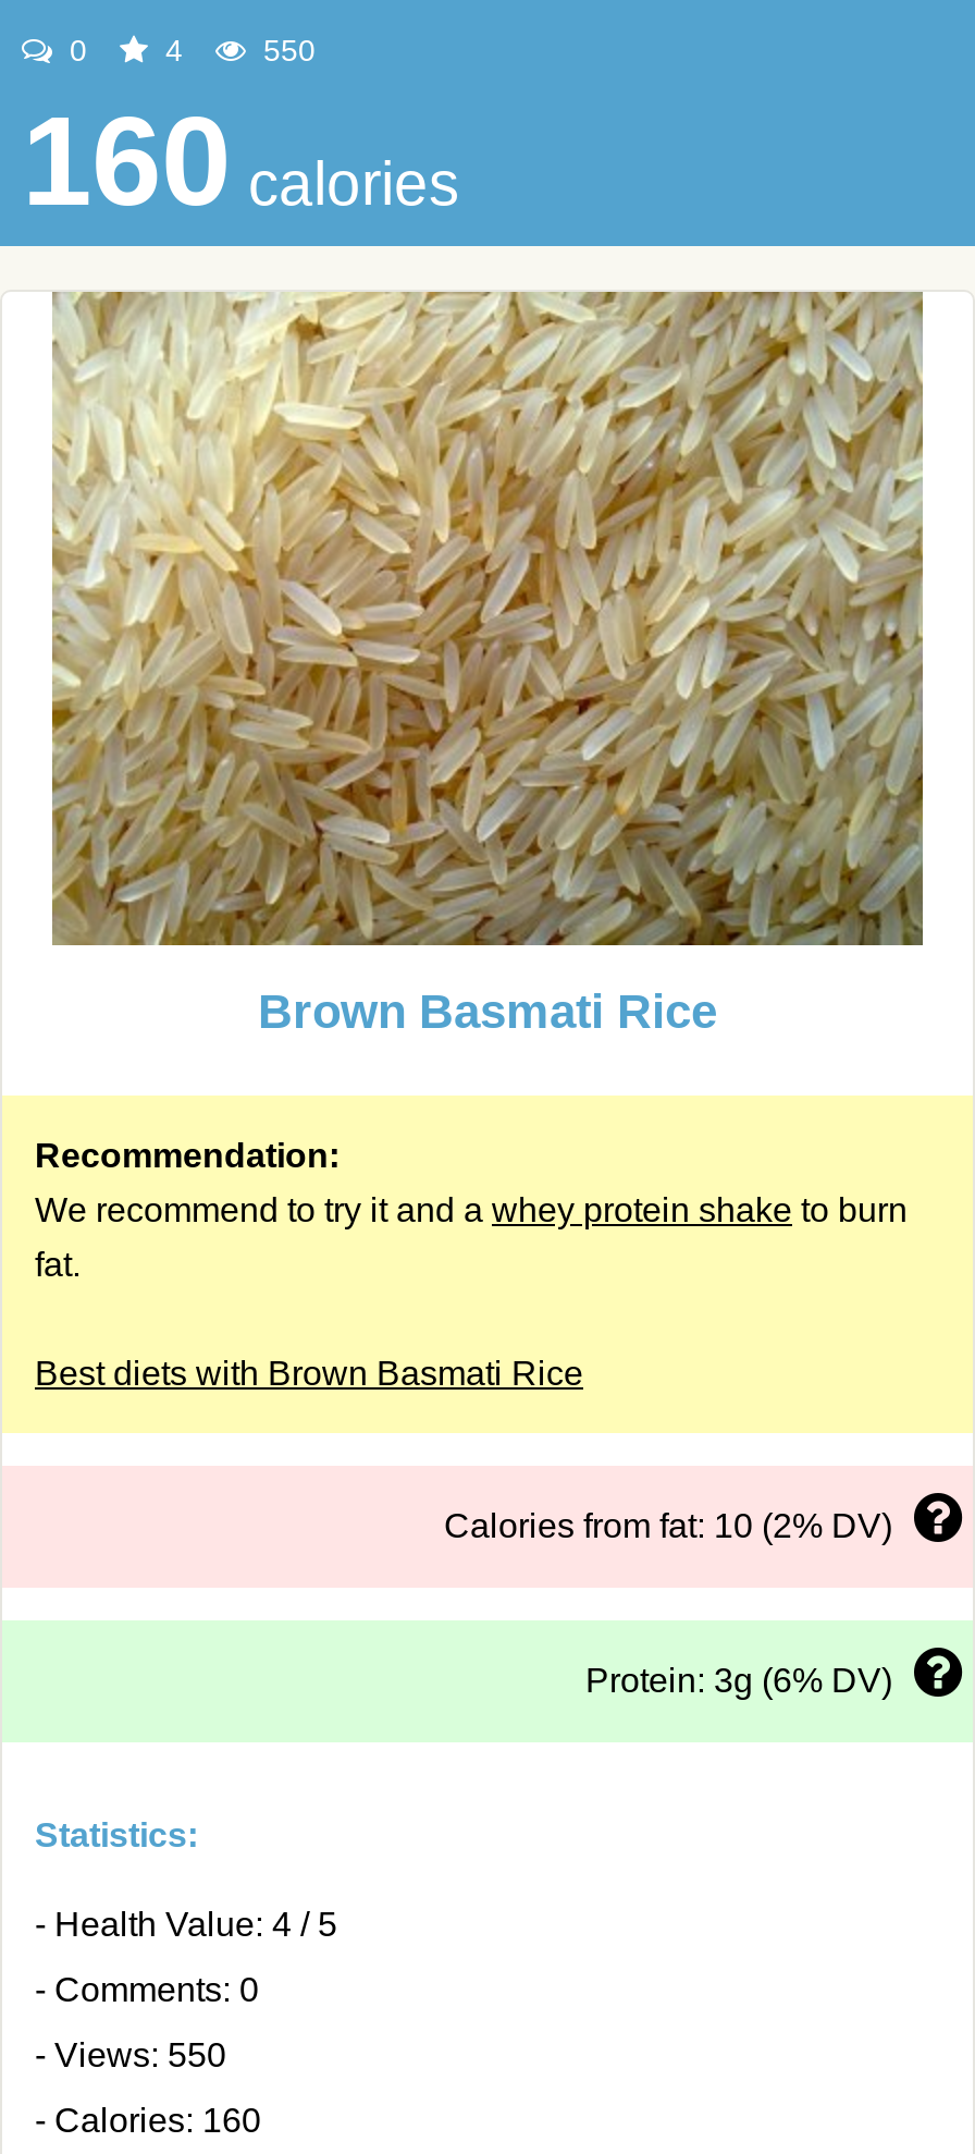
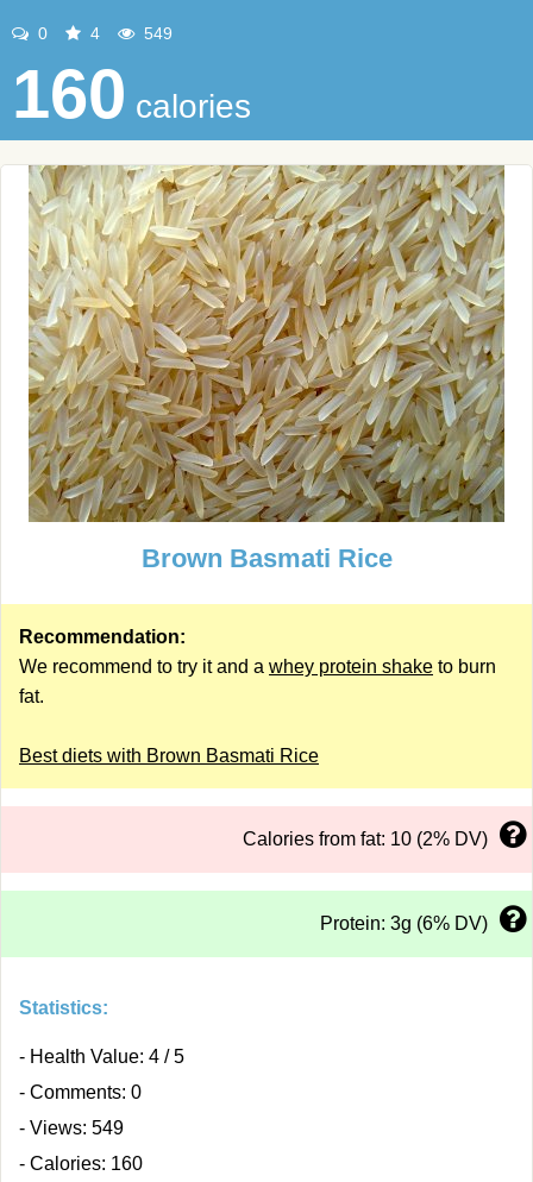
- 550
+ 549

- - Views: 550
+ - Views: 549
